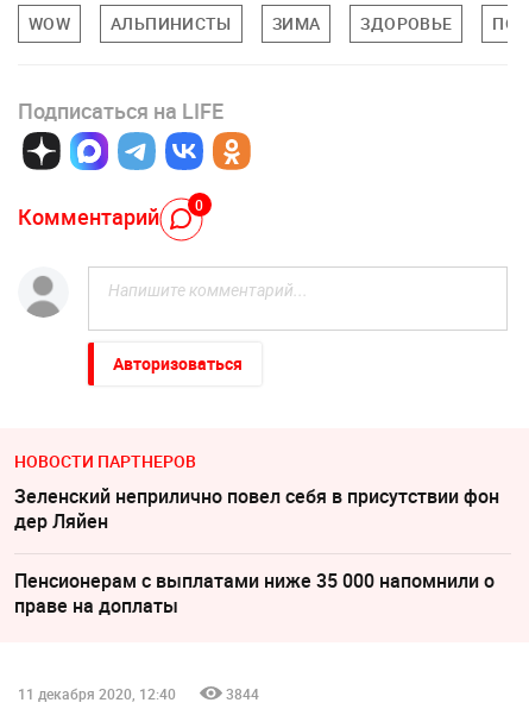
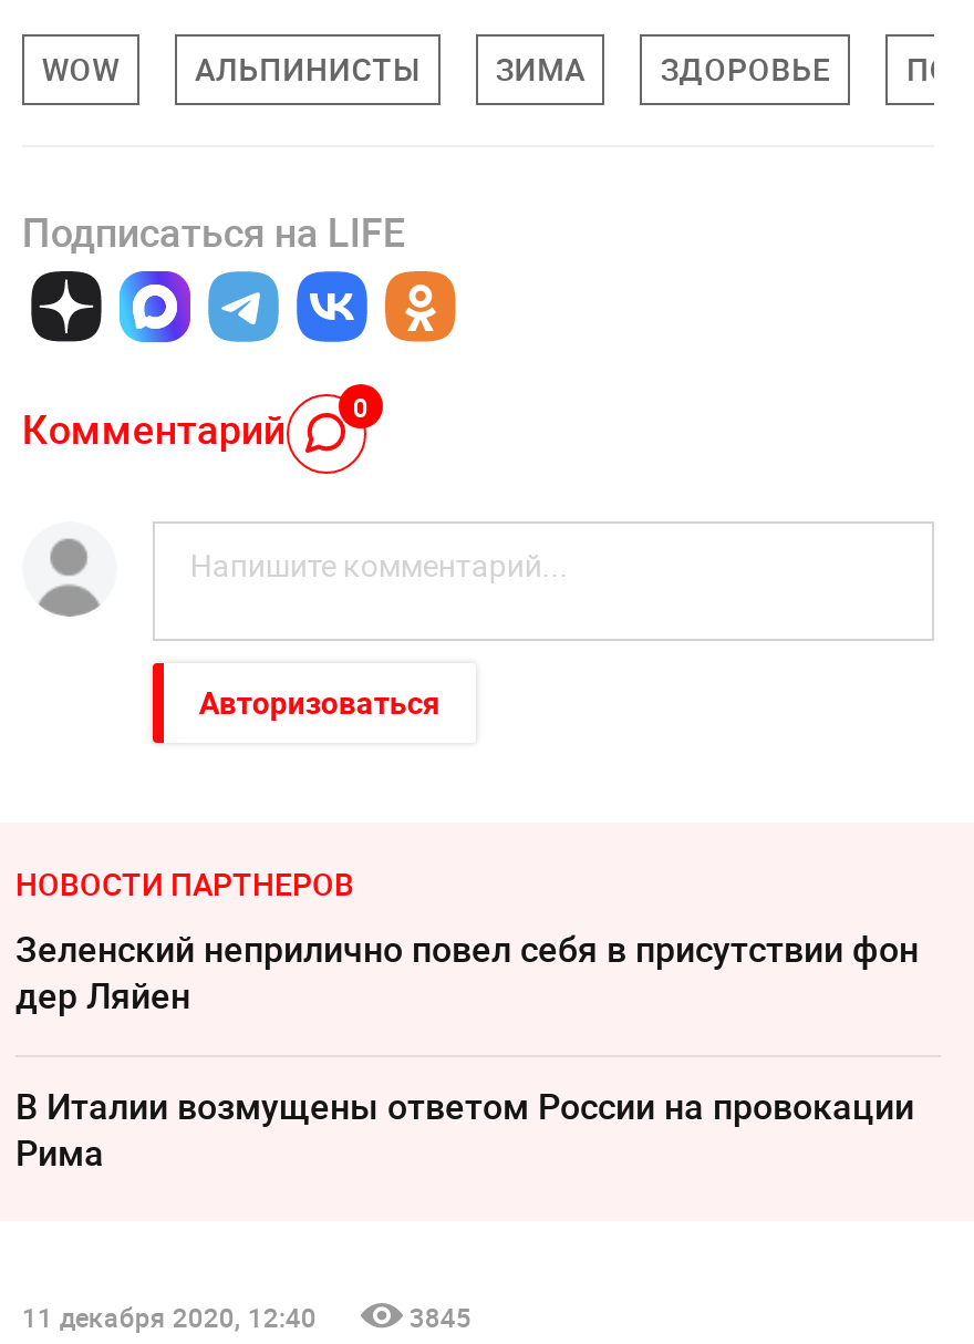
- Пенсионерам с выплатами ниже 35 000 напомнили о
- праве на доплаты
+ В Италии возмущены ответом России на провокации
+ Рима

- 3844
+ 3845
